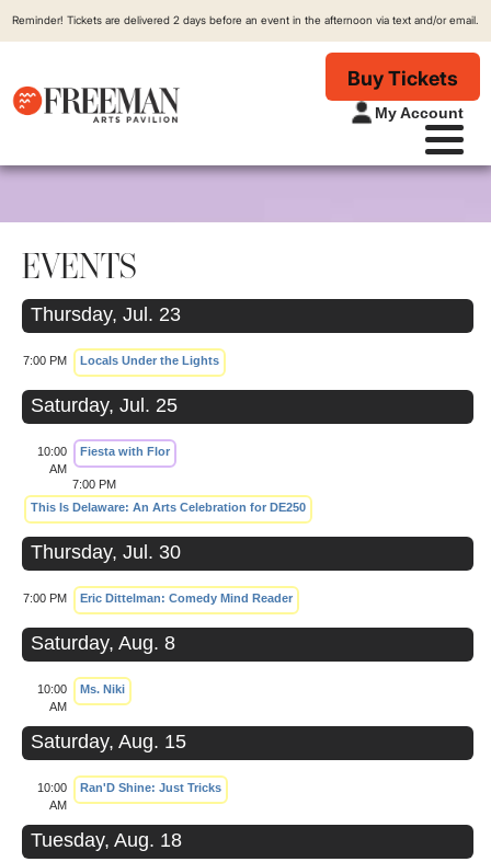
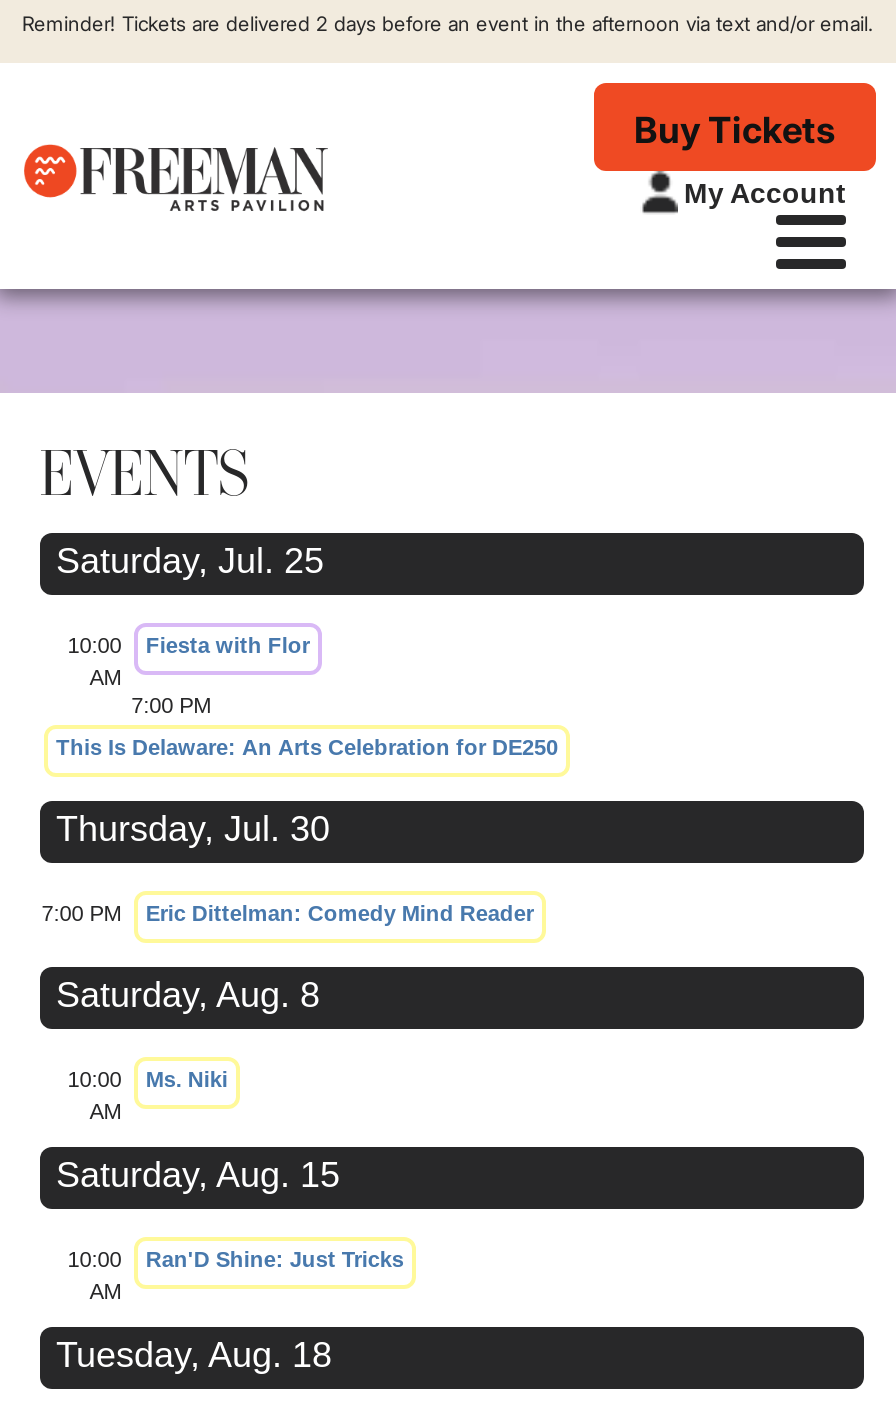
- Thursday, Jul. 23
- 7:00 PM
- Locals Under the Lights
